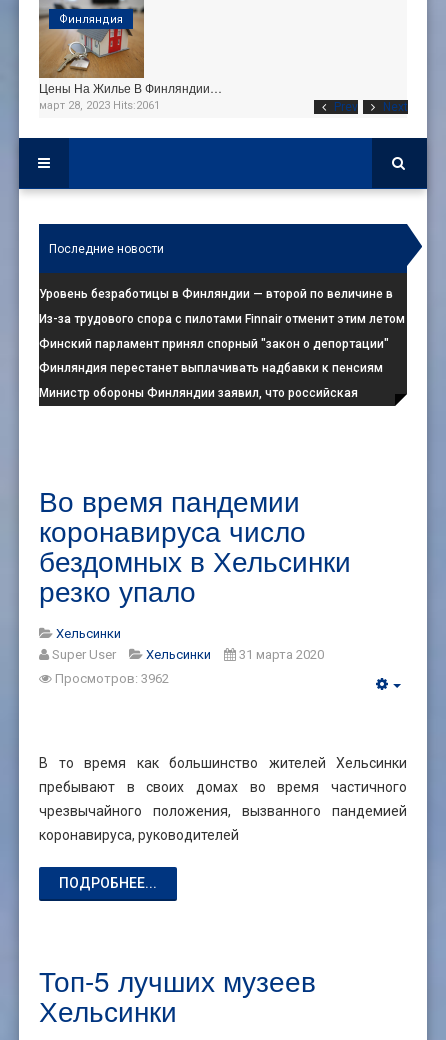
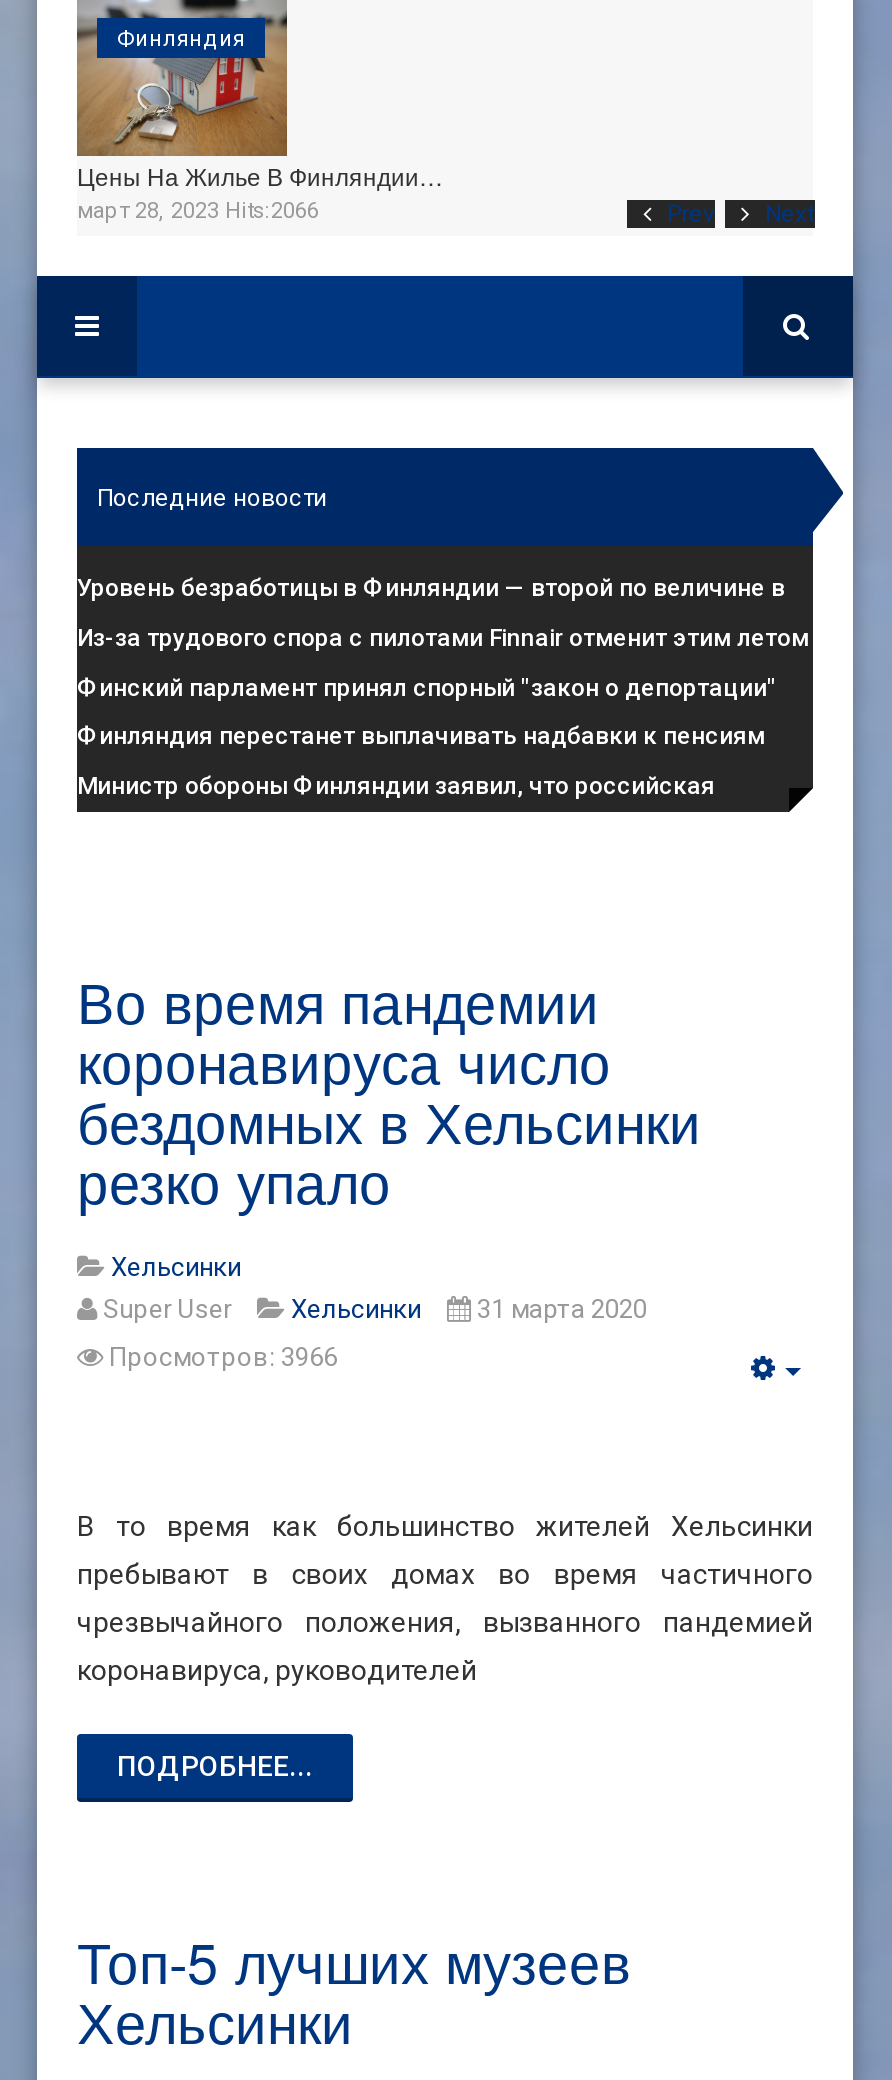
- март 28, 2023 Hits:2061
+ март 28, 2023 Hits:2066

- Просмотров: 3962
+ Просмотров: 3966
